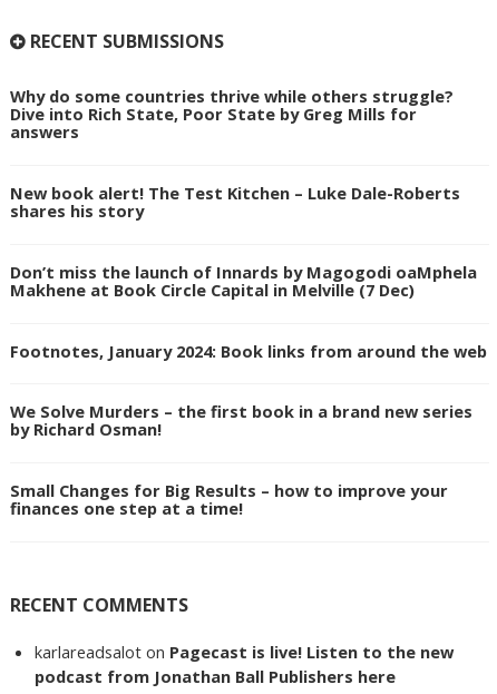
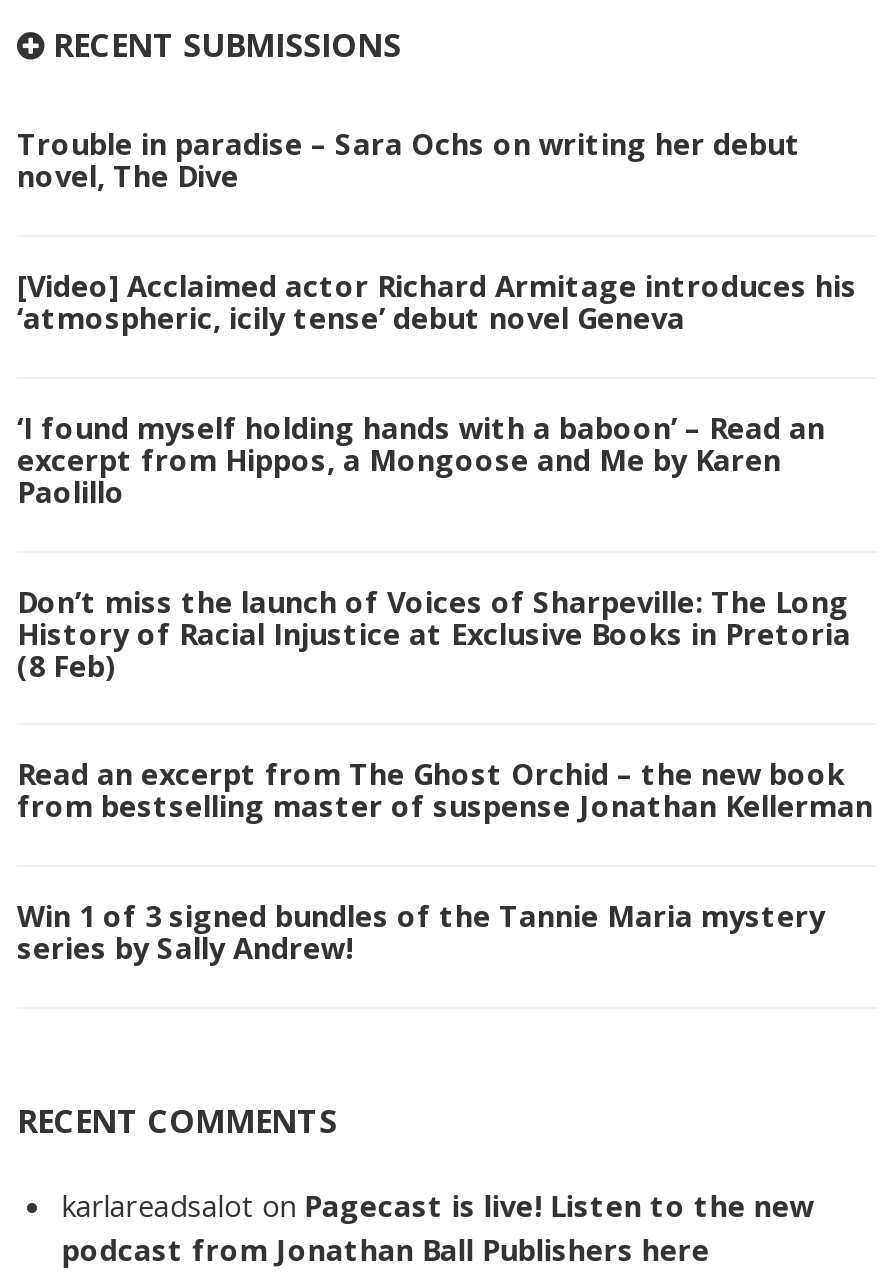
- Why do some countries thrive while others struggle?
- Dive into Rich State, Poor State by Greg Mills for
- answers
+ Trouble in paradise – Sara Ochs on writing her debut
+ novel, The Dive

- New book alert! The Test Kitchen – Luke Dale-Roberts
- shares his story
+ [Video] Acclaimed actor Richard Armitage introduces his
+ ‘atmospheric, icily tense’ debut novel Geneva

- Don’t miss the launch of Innards by Magogodi oaMphela
- Makhene at Book Circle Capital in Melville (7 Dec)
+ ‘I found myself holding hands with a baboon’ – Read an
+ excerpt from Hippos, a Mongoose and Me by Karen
+ Paolillo

- Footnotes, January 2024: Book links from around the web
+ Don’t miss the launch of Voices of Sharpeville: The Long
+ History of Racial Injustice at Exclusive Books in Pretoria
+ (8 Feb)

- We Solve Murders – the first book in a brand new series
- by Richard Osman!
+ Read an excerpt from The Ghost Orchid – the new book
+ from bestselling master of suspense Jonathan Kellerman

- Small Changes for Big Results – how to improve your
- finances one step at a time!
+ Win 1 of 3 signed bundles of the Tannie Maria mystery
+ series by Sally Andrew!
